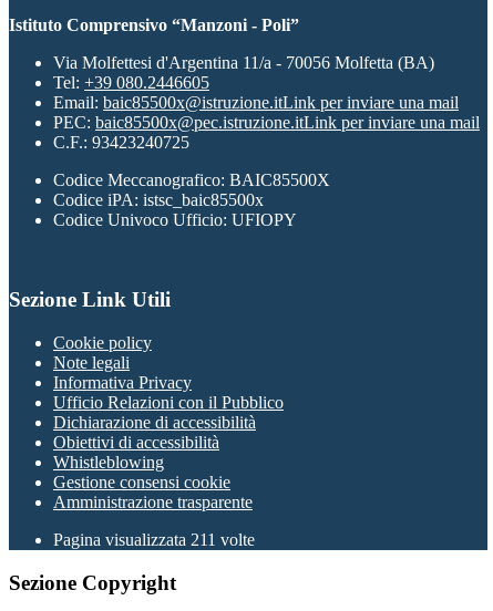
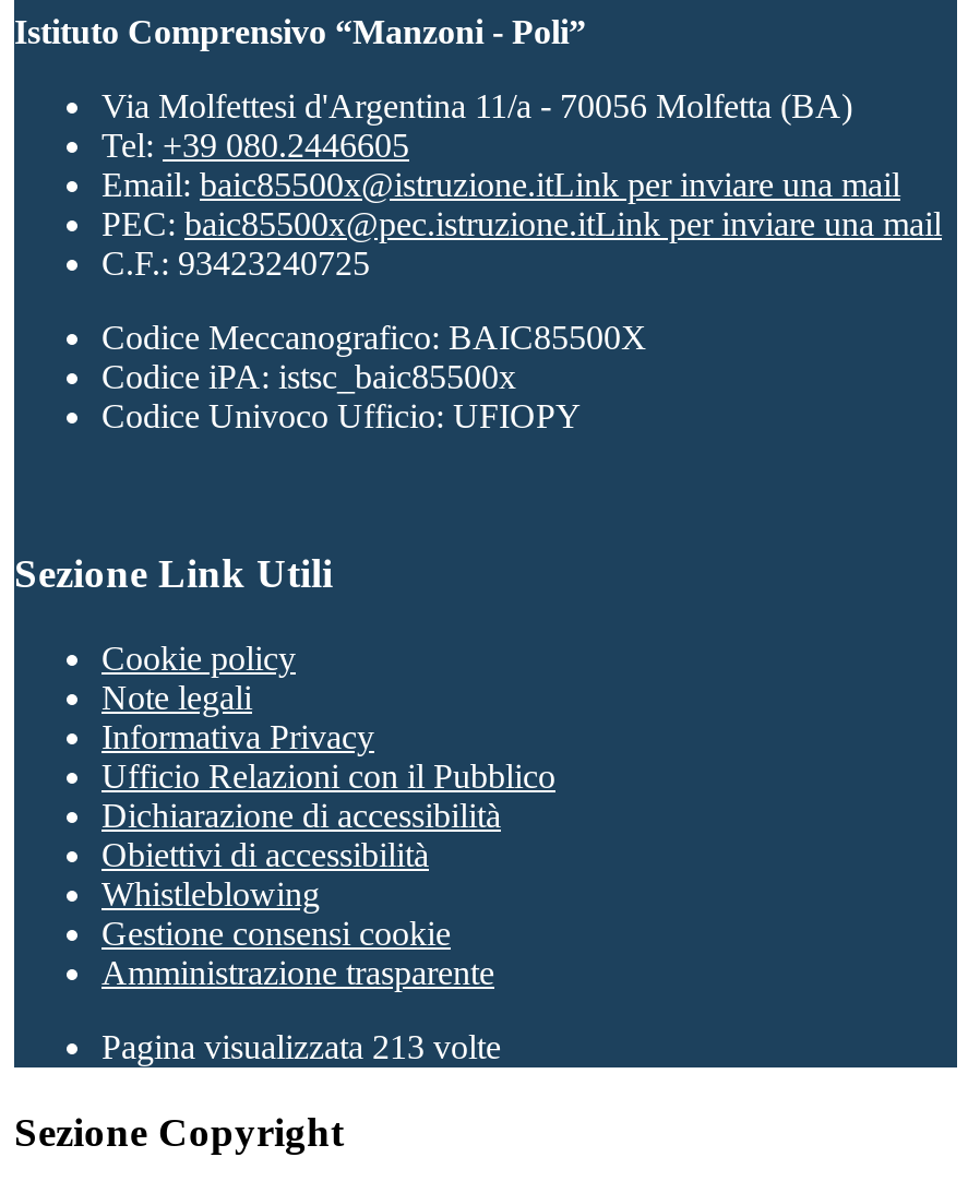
- Pagina visualizzata 211 volte
+ Pagina visualizzata 213 volte
